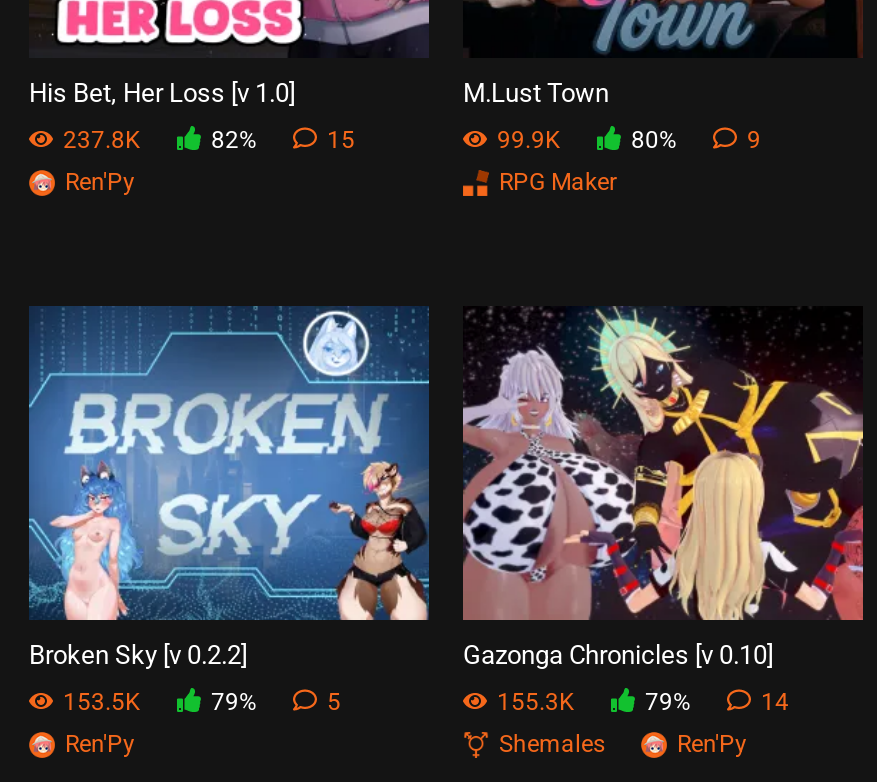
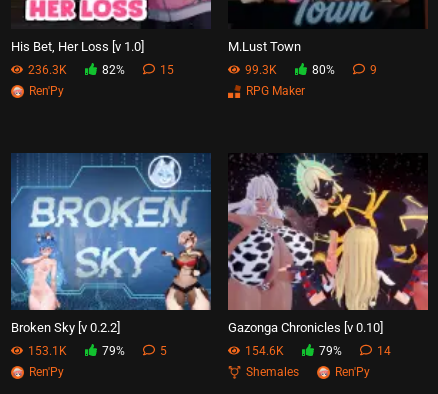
- 237.8K
+ 236.3K

- 99.9K
+ 99.3K

- 153.5K
+ 153.1K

- 155.3K
+ 154.6K
